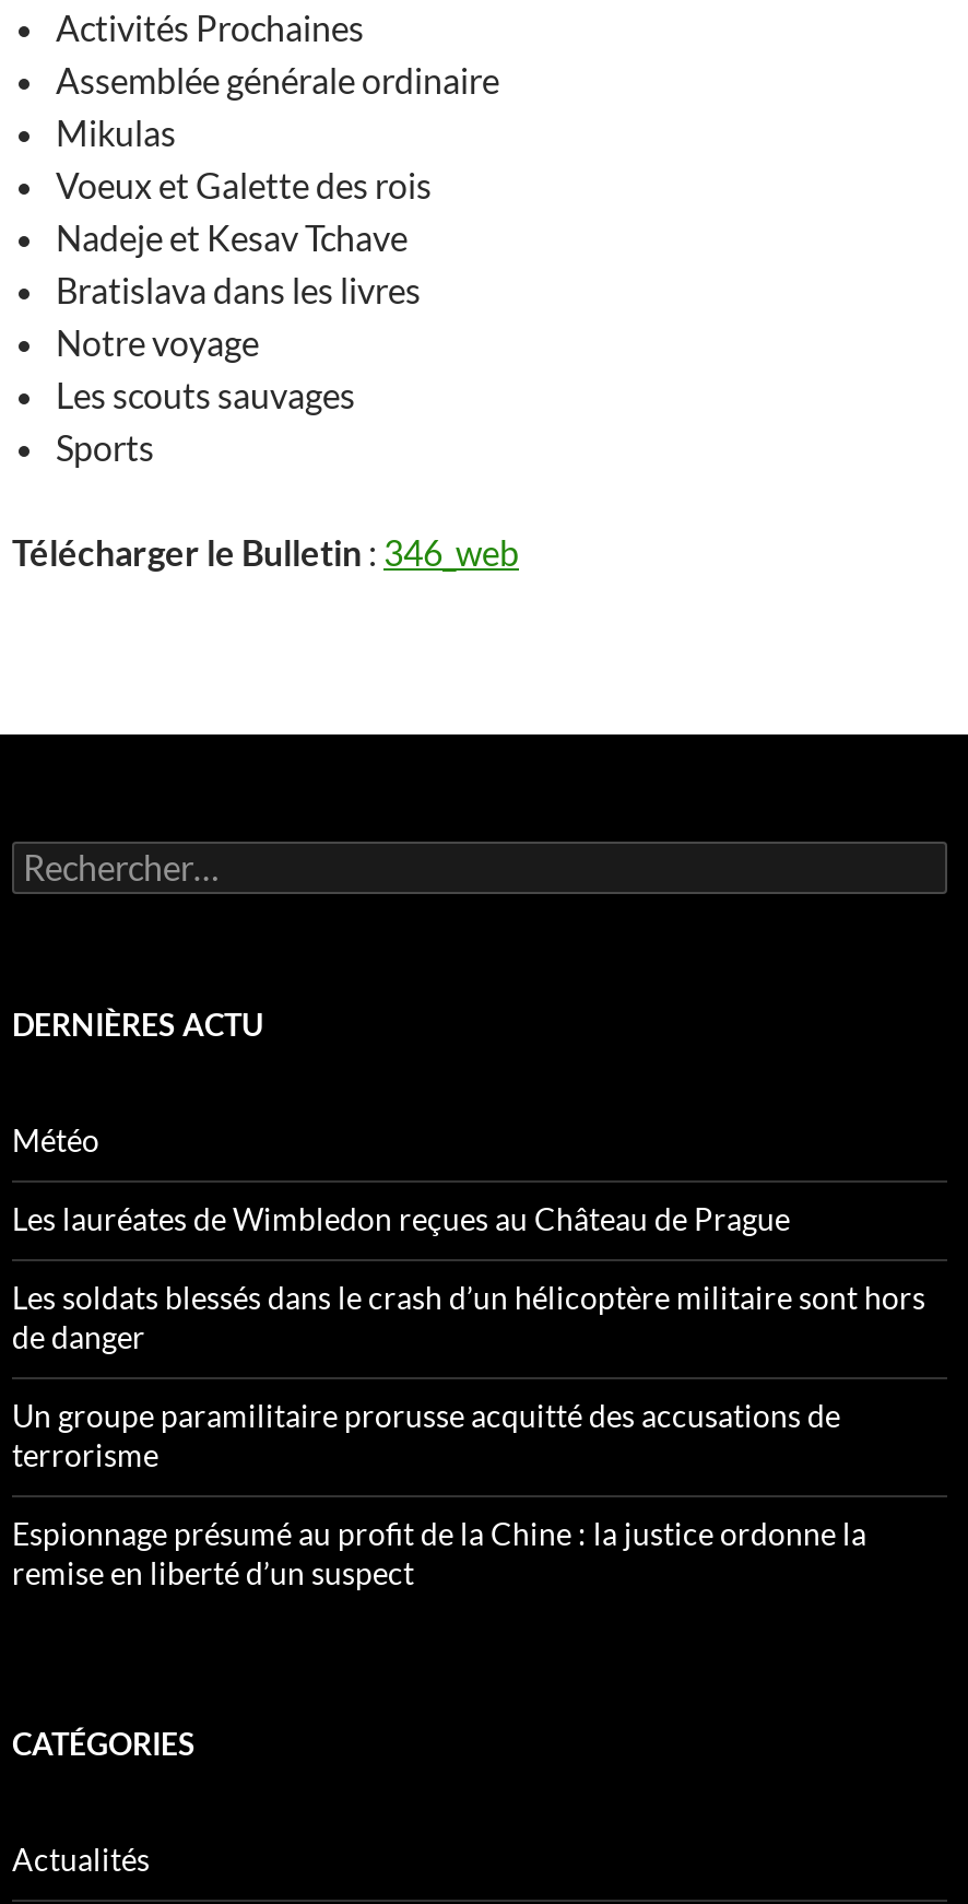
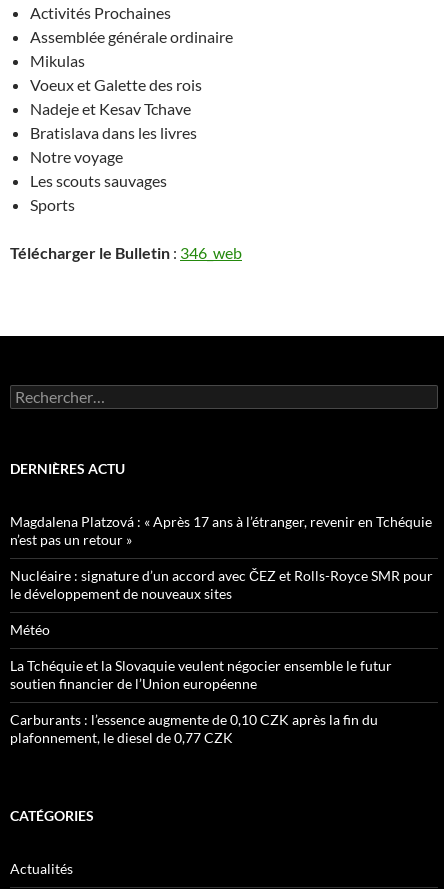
+ Magdalena Platzová : « Après 17 ans à l’étranger, revenir en Tchéquie
+ n’est pas un retour »
+ Nucléaire : signature d’un accord avec ČEZ et Rolls-Royce SMR pour
+ le développement de nouveaux sites

moved down: Météo

- Les lauréates de Wimbledon reçues au Château de Prague
- Les soldats blessés dans le crash d’un hélicoptère militaire sont hors
- de danger
- Un groupe paramilitaire prorusse acquitté des accusations de
- terrorisme
- Espionnage présumé au profit de la Chine : la justice ordonne la
- remise en liberté d’un suspect
+ La Tchéquie et la Slovaquie veulent négocier ensemble le futur
+ soutien financier de l’Union européenne
+ Carburants : l’essence augmente de 0,10 CZK après la fin du
+ plafonnement, le diesel de 0,77 CZK
